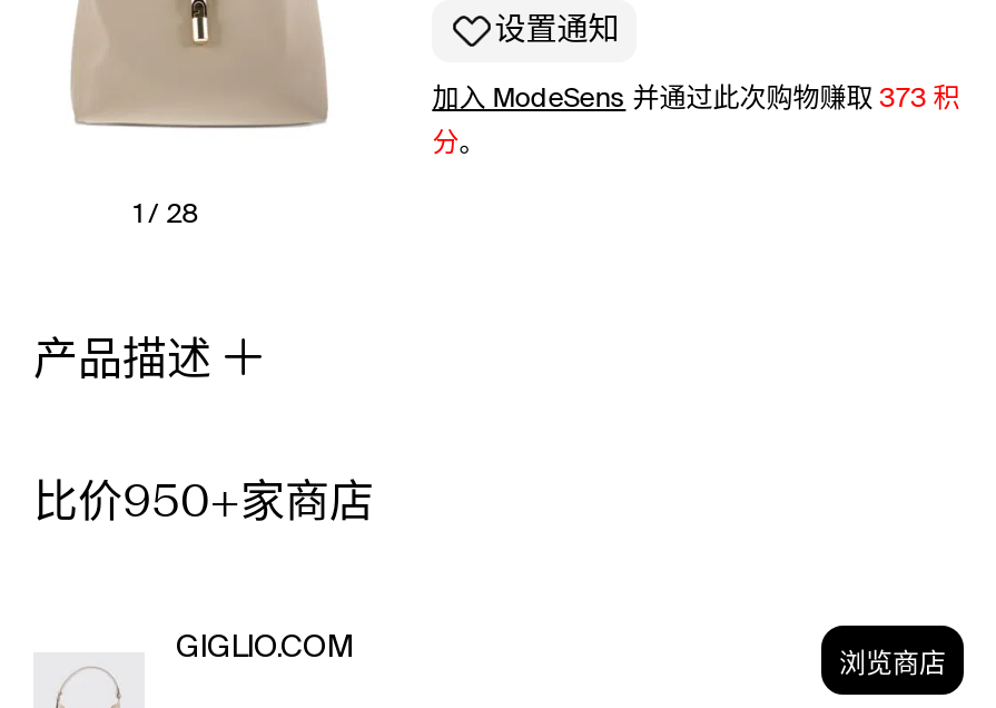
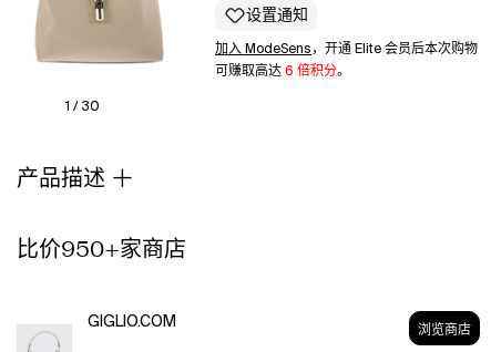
- 加入 ModeSens并通过此次购物赚取373 积
+ 加入 ModeSens，开通 Elite 会员后本次购物

- 分。
+ 可赚取高达6 倍积分。

- 1 / 28
+ 1 / 30
